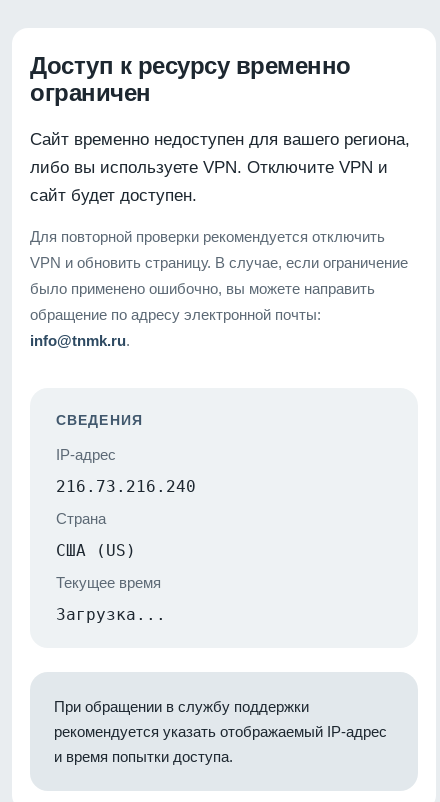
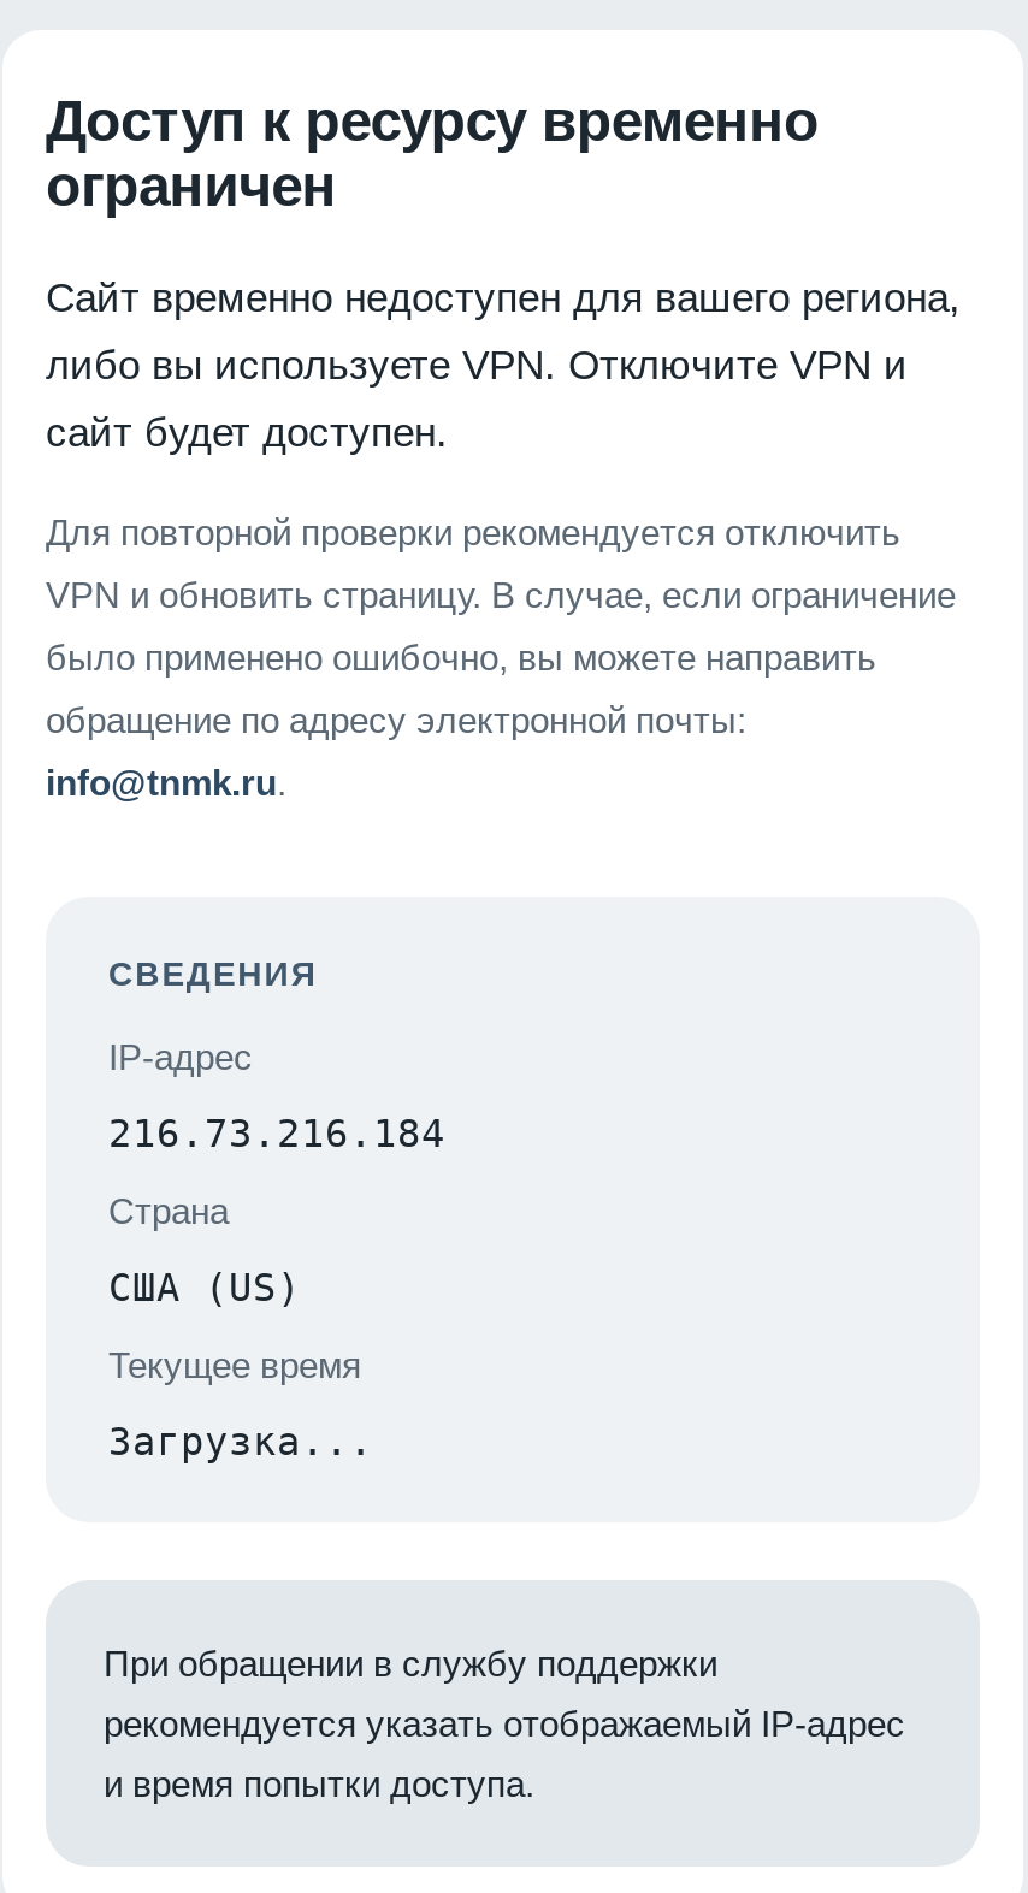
- 216.73.216.240
+ 216.73.216.184
